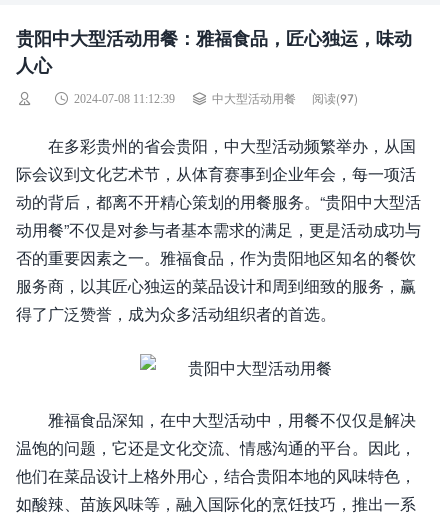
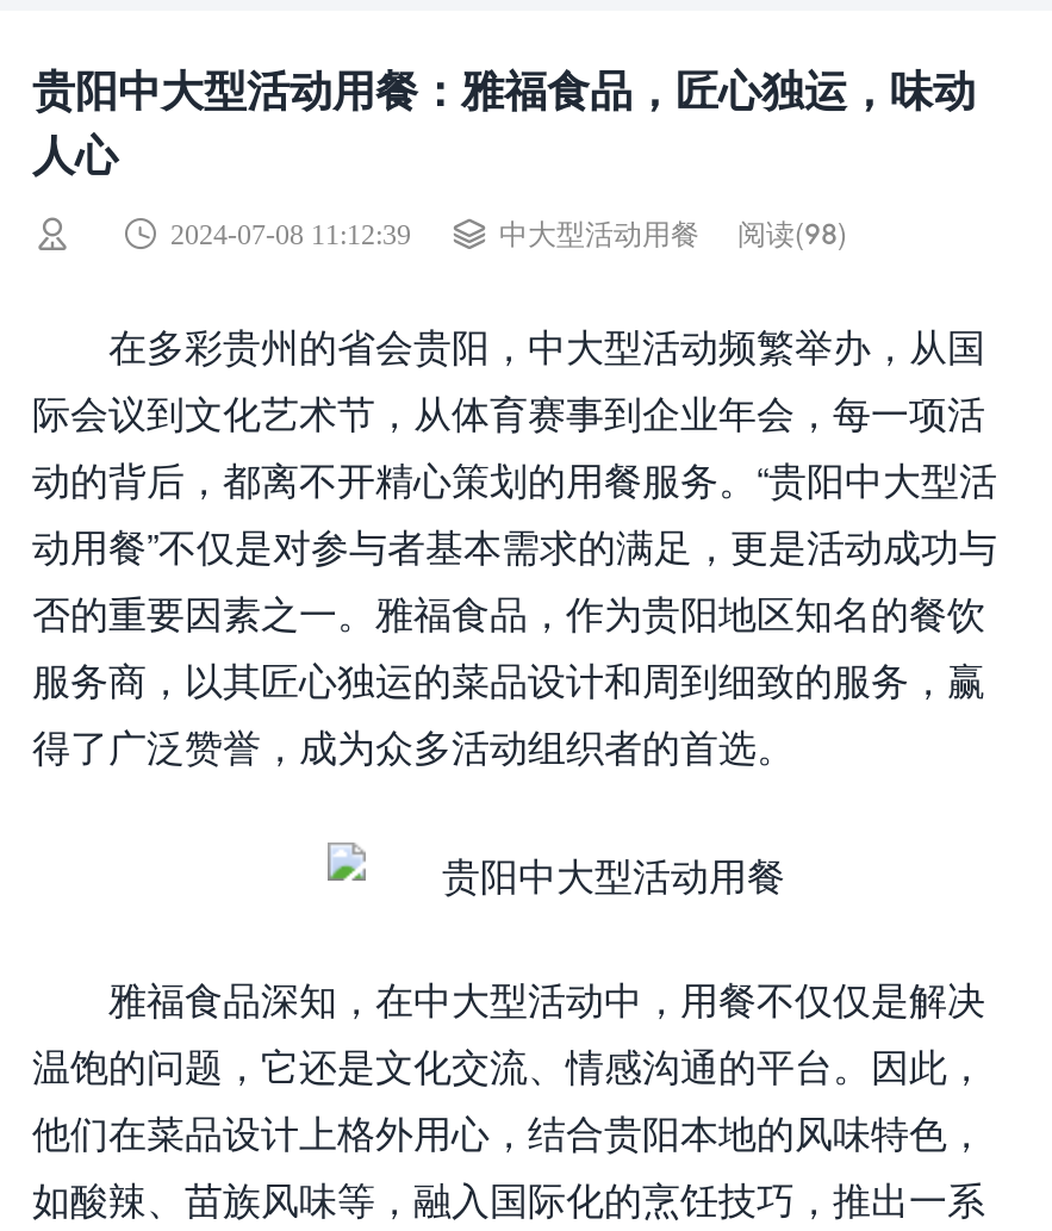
- 中大型活动用餐 阅读(97)
+ 中大型活动用餐 阅读(98)
